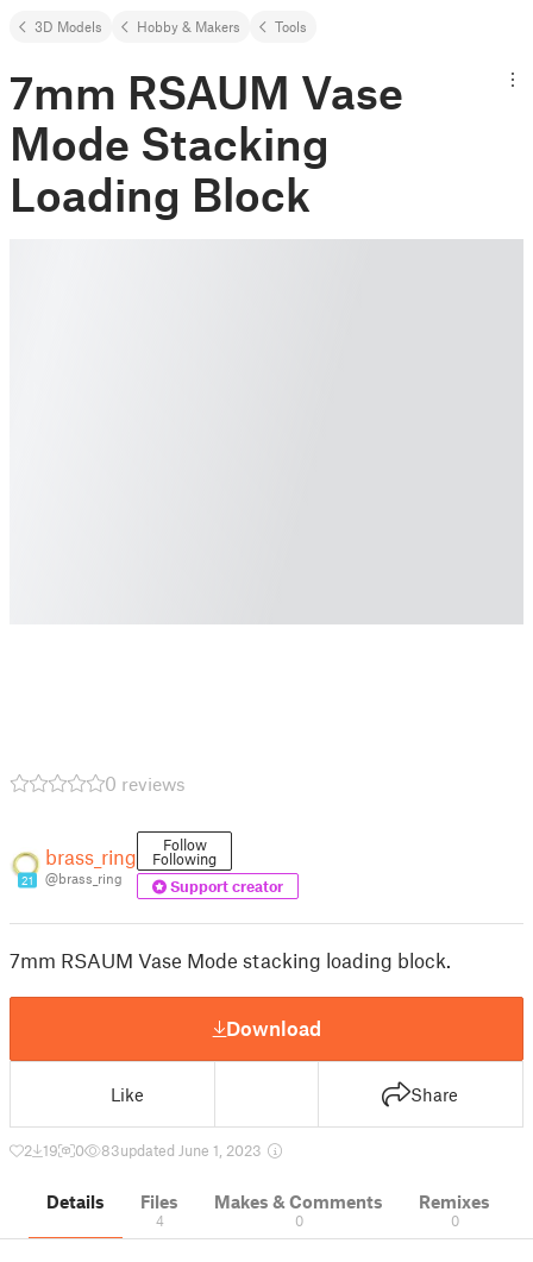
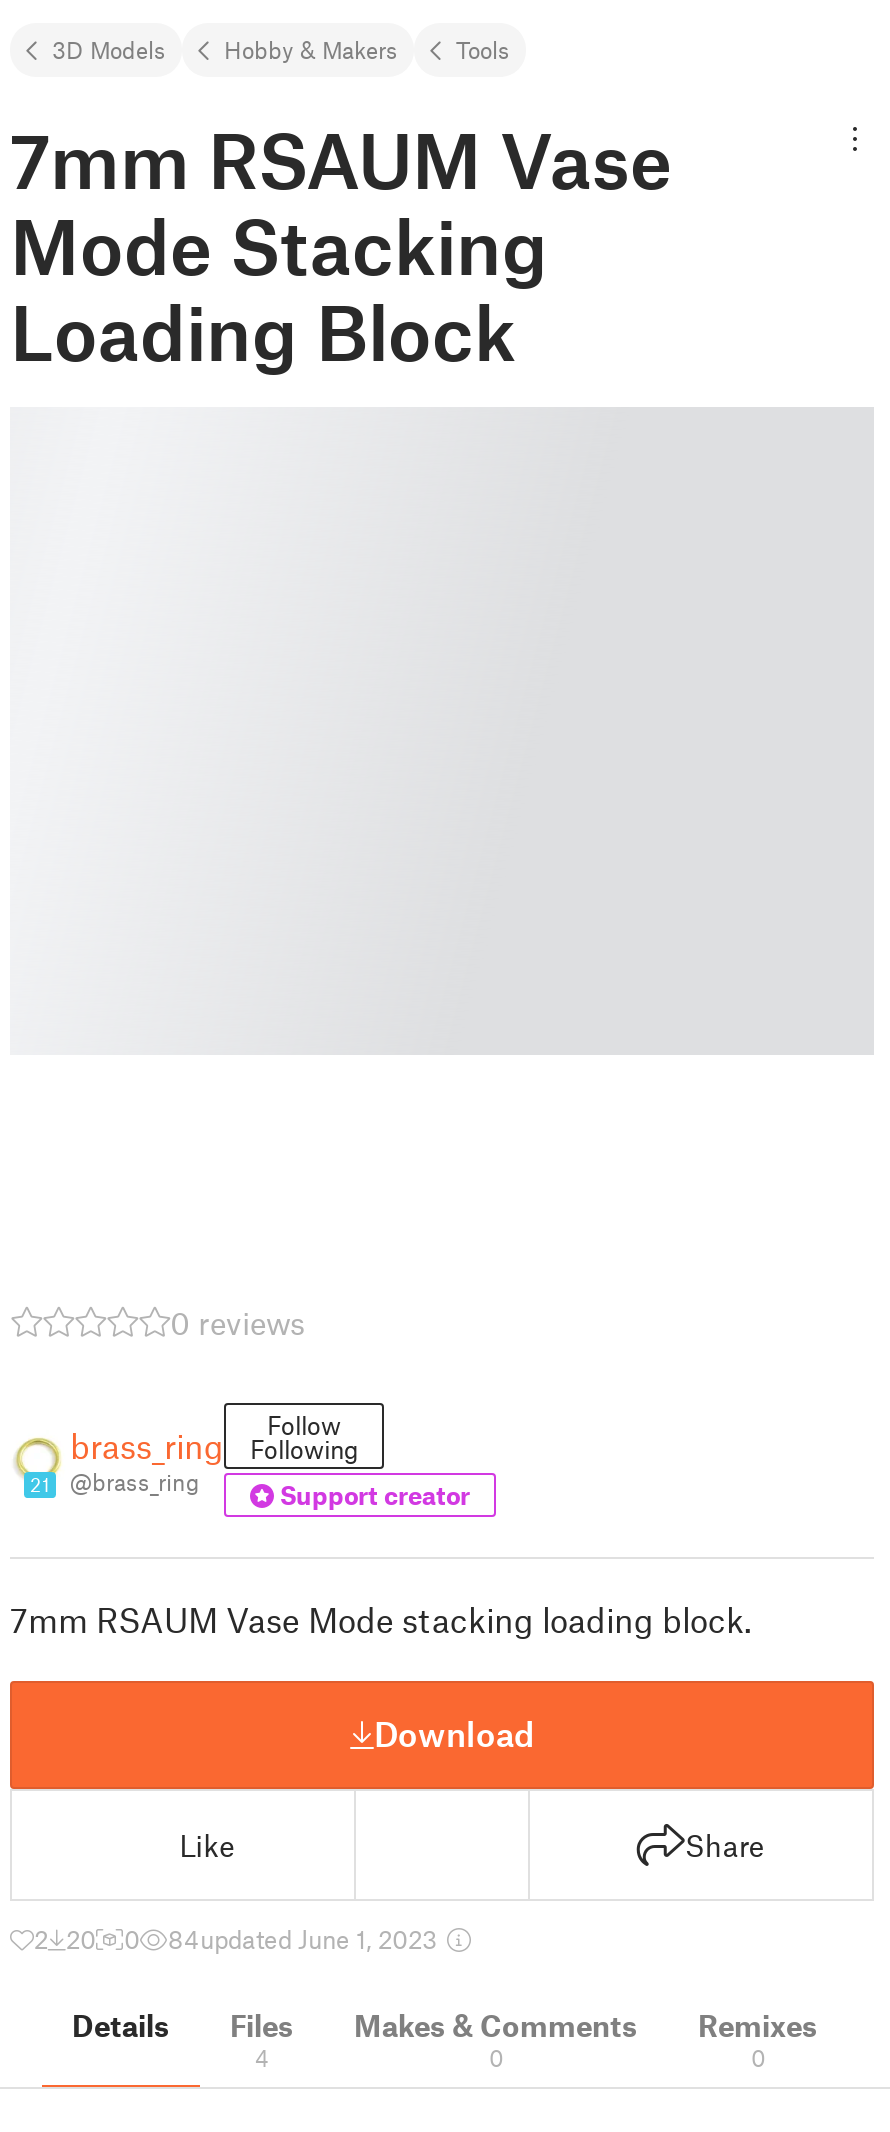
- 2 19
+ 2 20

- 83updated June 1, 2023
+ 84updated June 1, 2023
